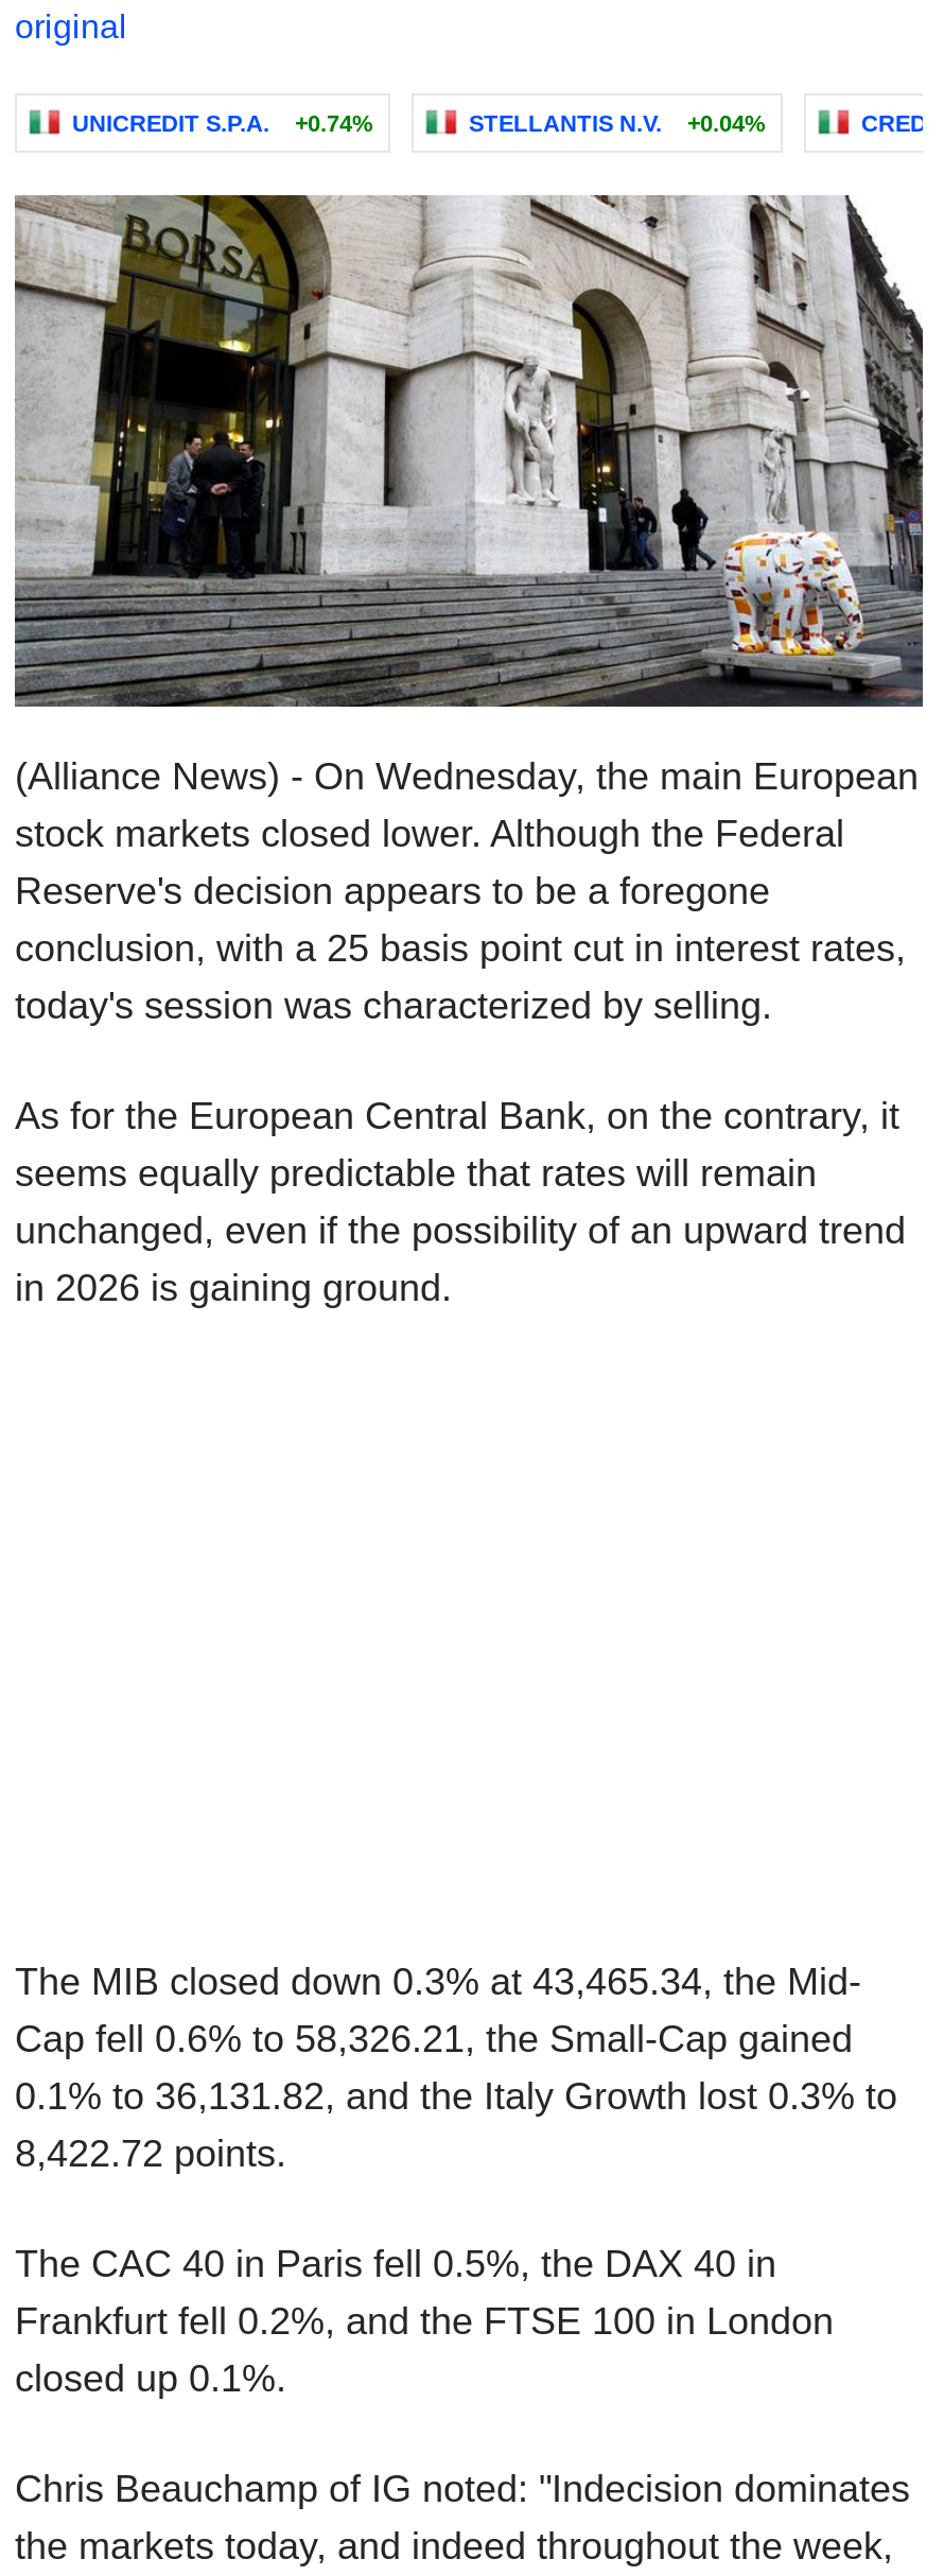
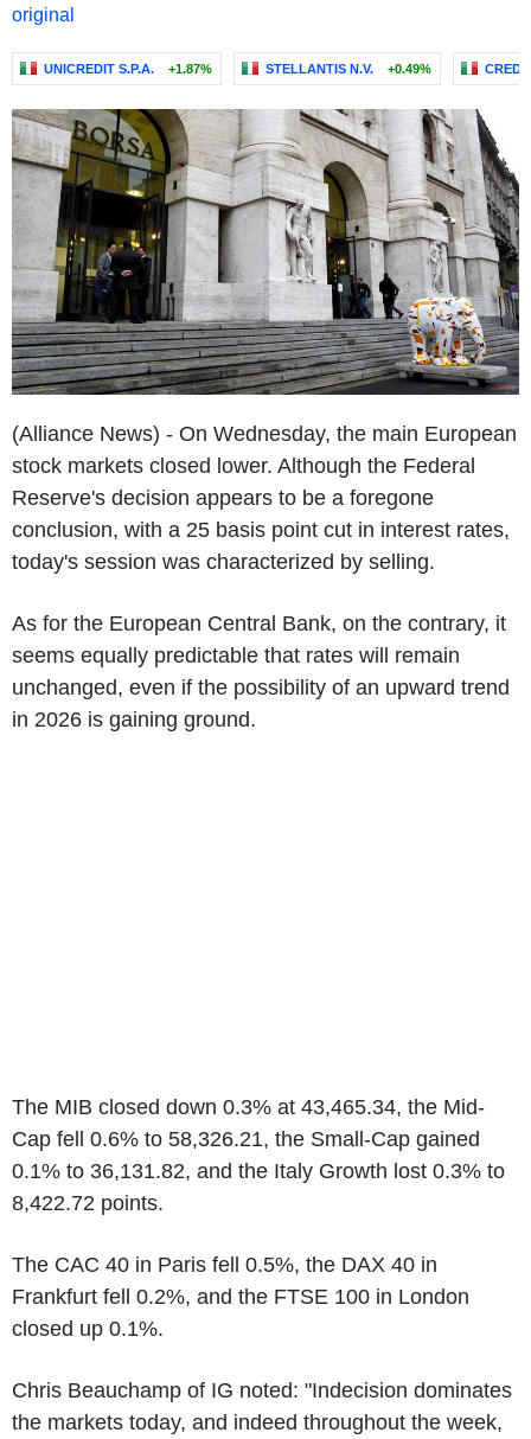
- UNICREDIT S.P.A. +0.74%
+ UNICREDIT S.P.A. +1.87%

- STELLANTIS N.V. +0.04%
+ STELLANTIS N.V. +0.49%
